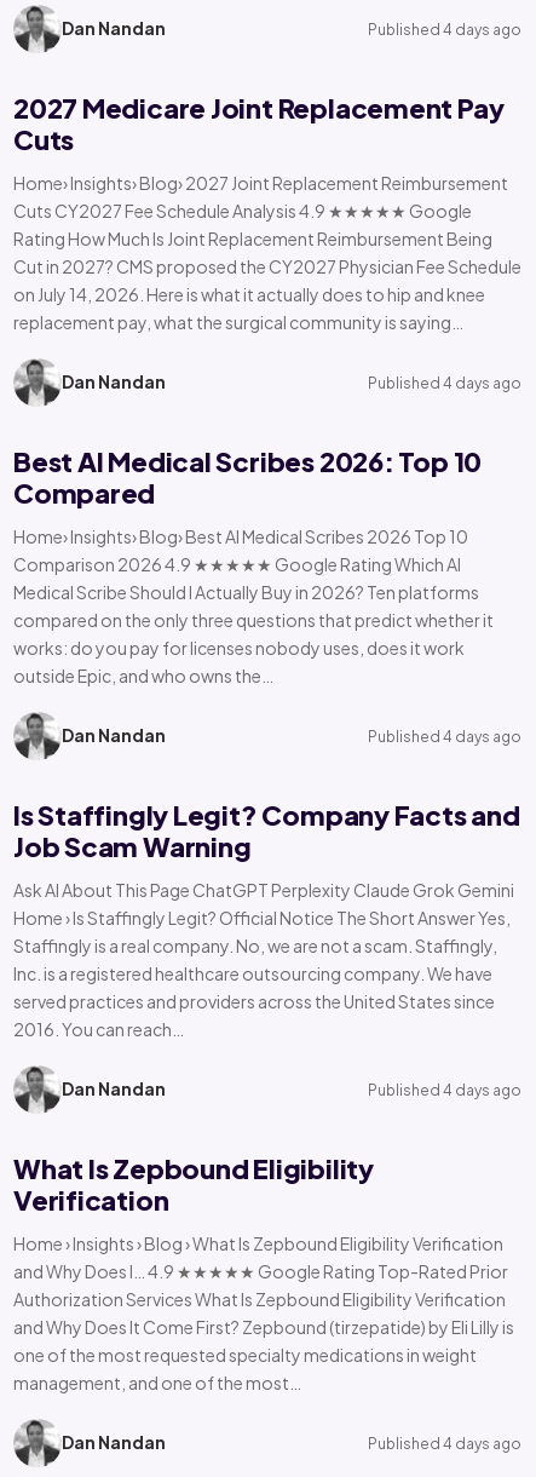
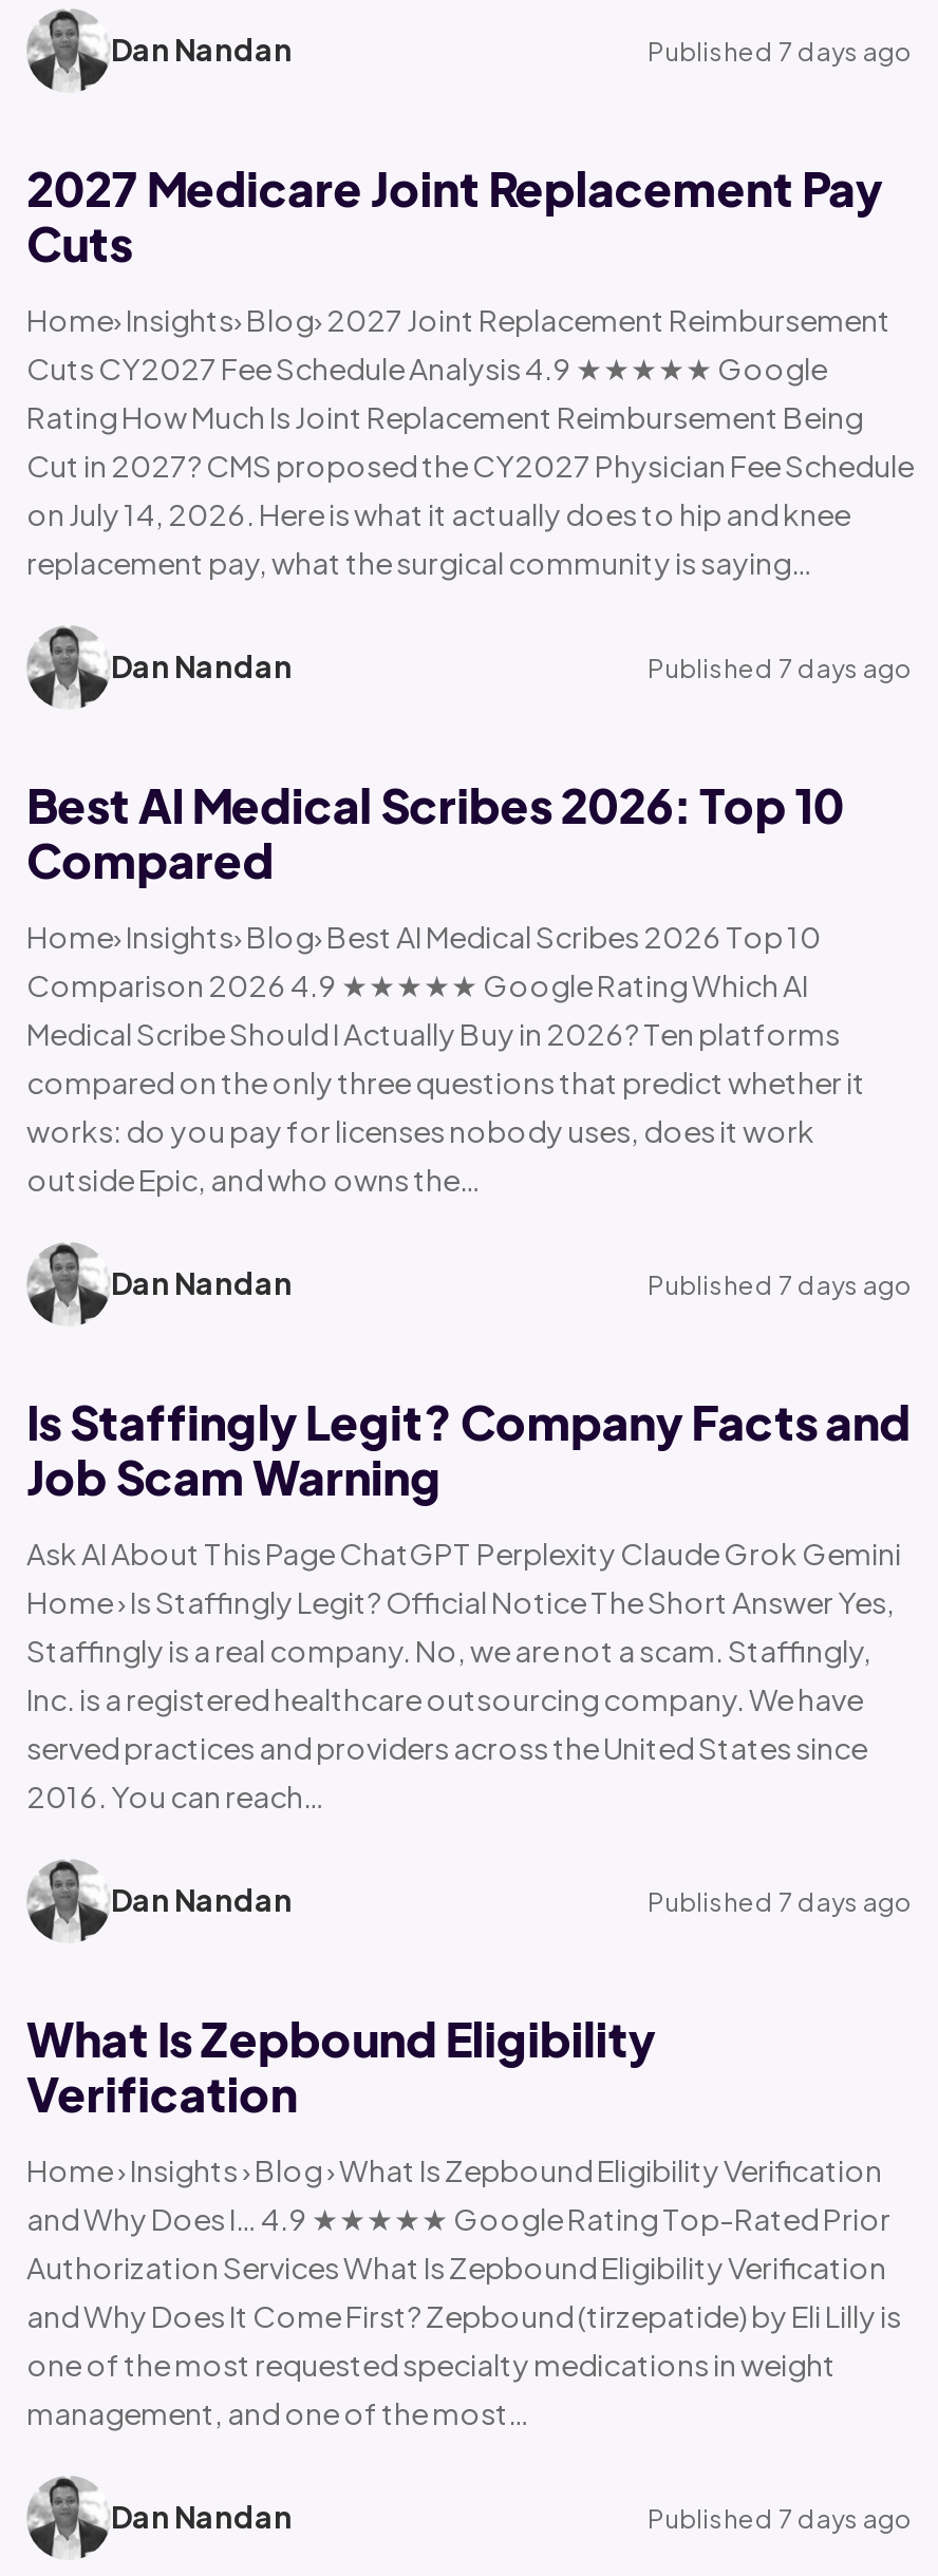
- Published 4 days ago
+ Published 7 days ago

- Published 4 days ago
+ Published 7 days ago

- Published 4 days ago
+ Published 7 days ago

- Published 4 days ago
+ Published 7 days ago

- Published 4 days ago
+ Published 7 days ago
